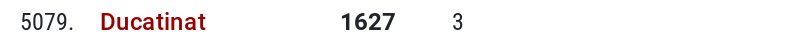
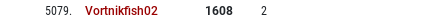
- Ducatinat
- 1627
- 3
+ Vortnikfish02
+ 1608
+ 2
